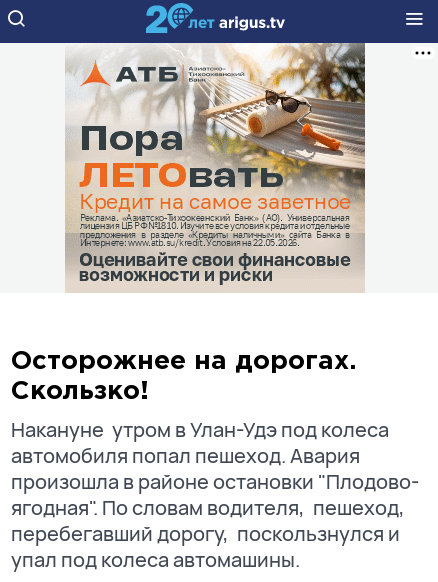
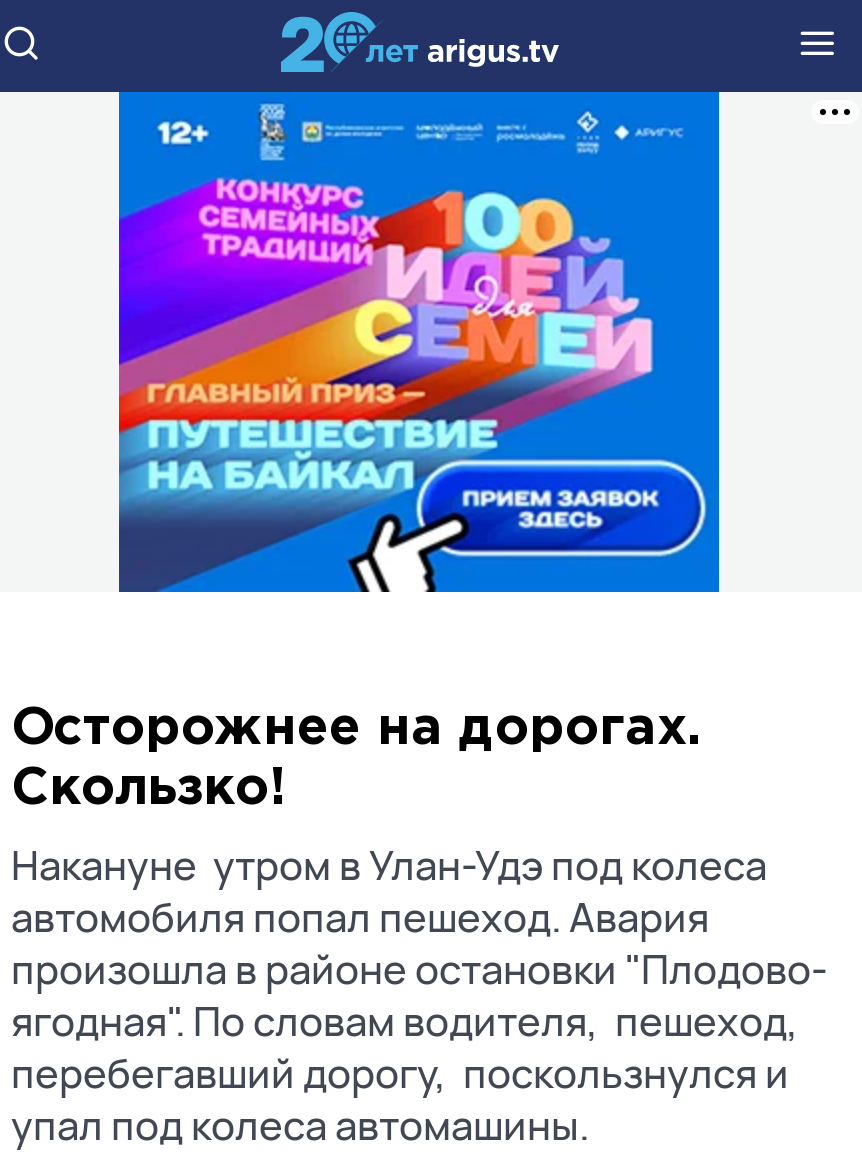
- [image]
+ [image]
